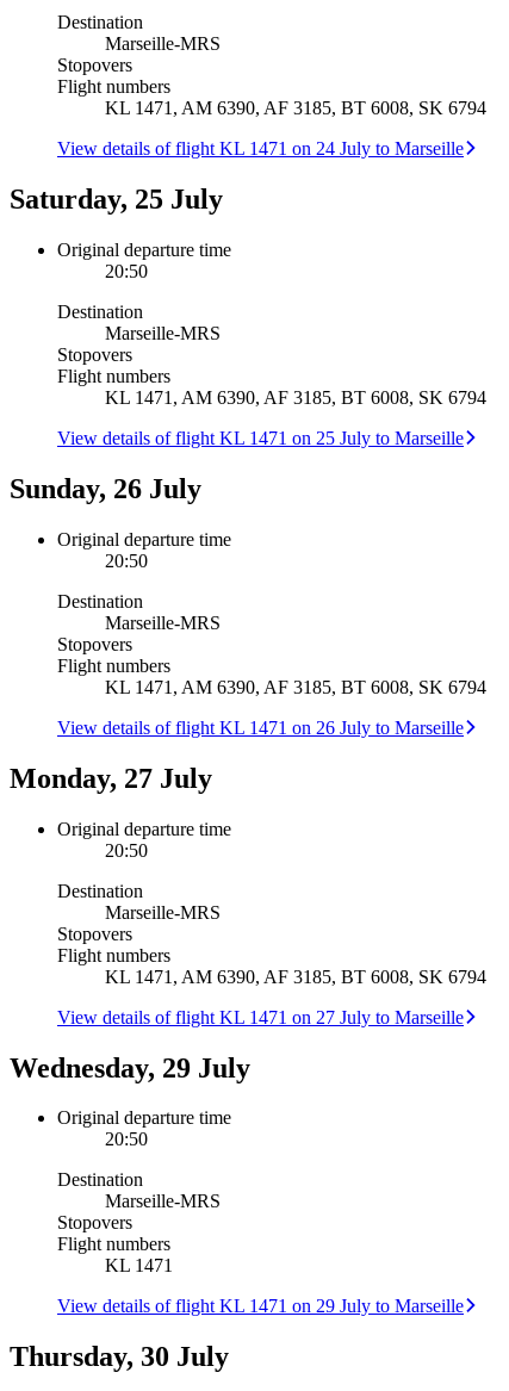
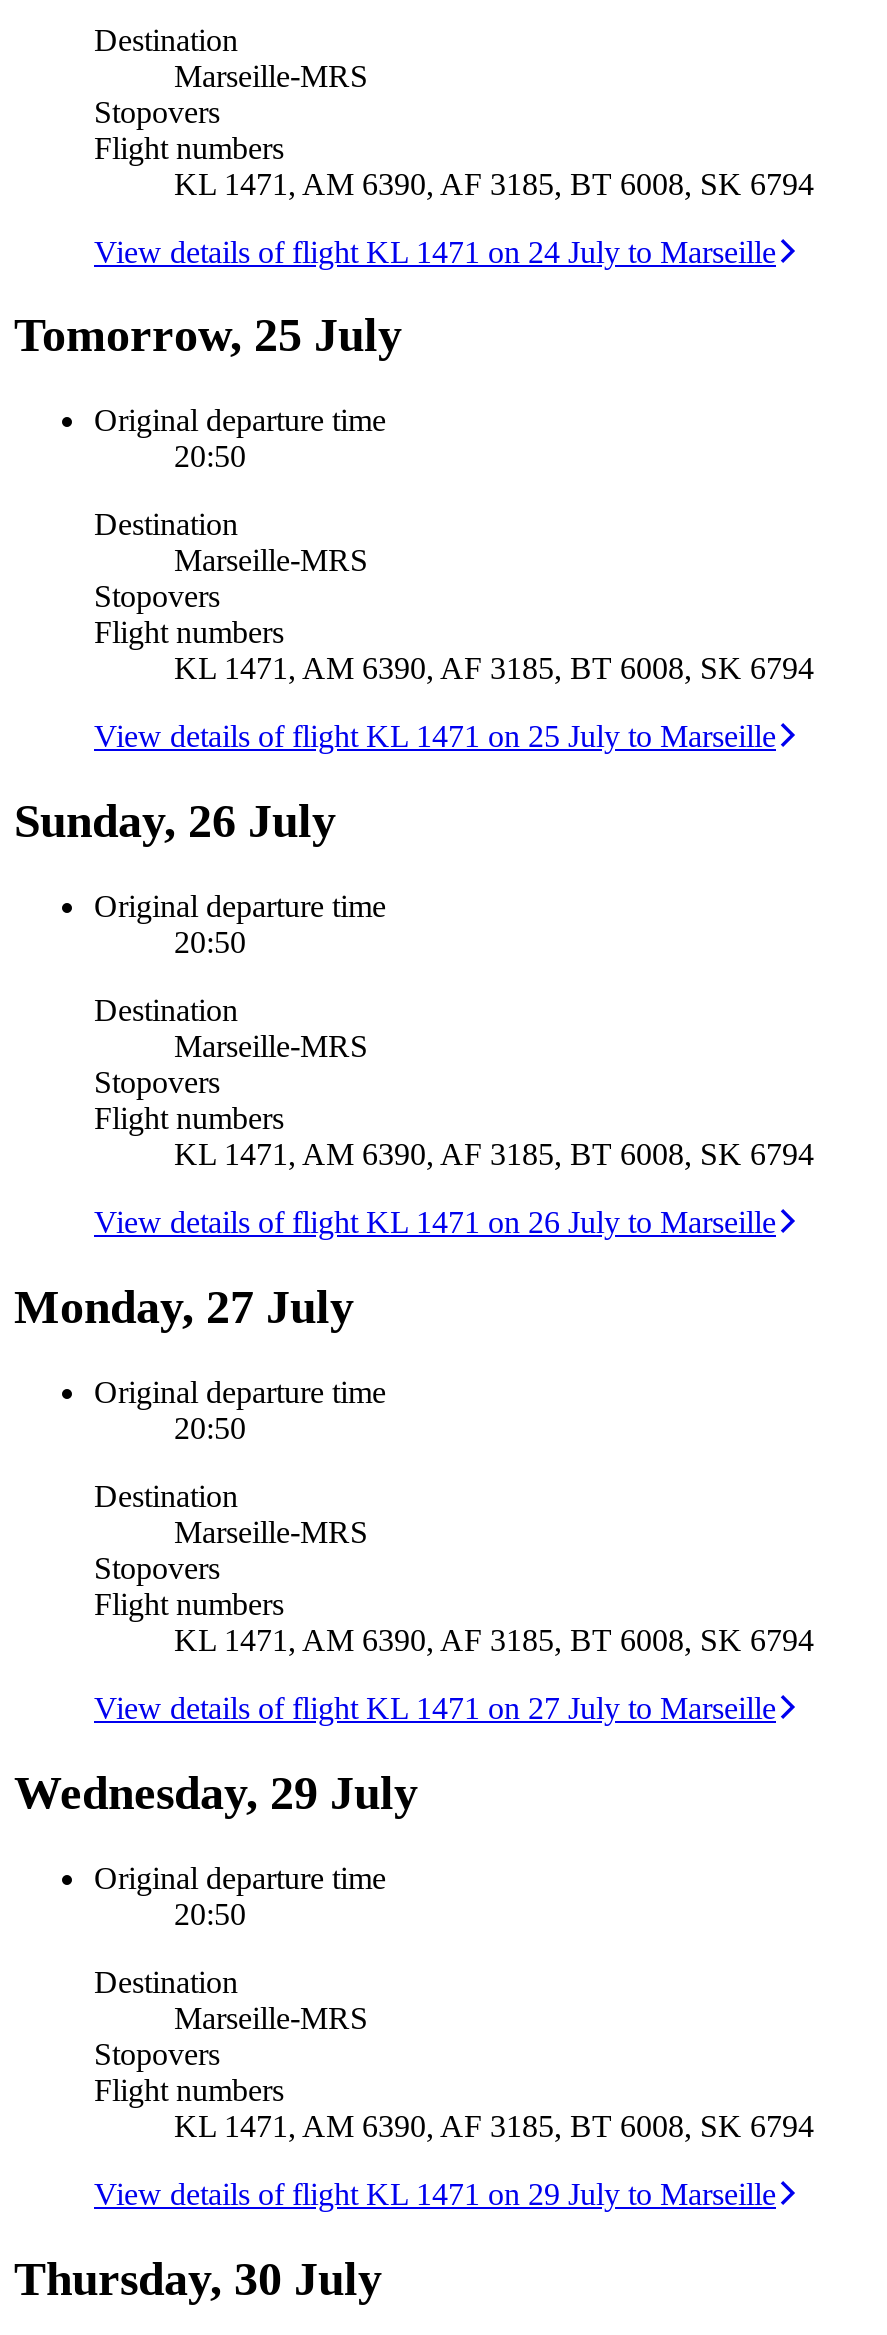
- Saturday, 25 July
+ Tomorrow, 25 July

- KL 1471
+ KL 1471, AM 6390, AF 3185, BT 6008, SK 6794
